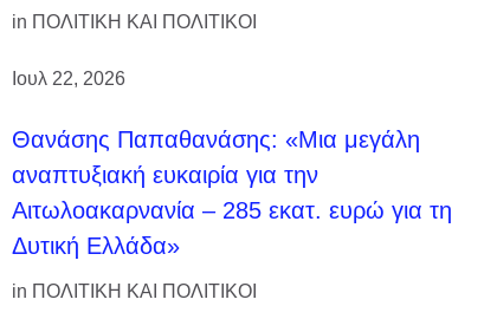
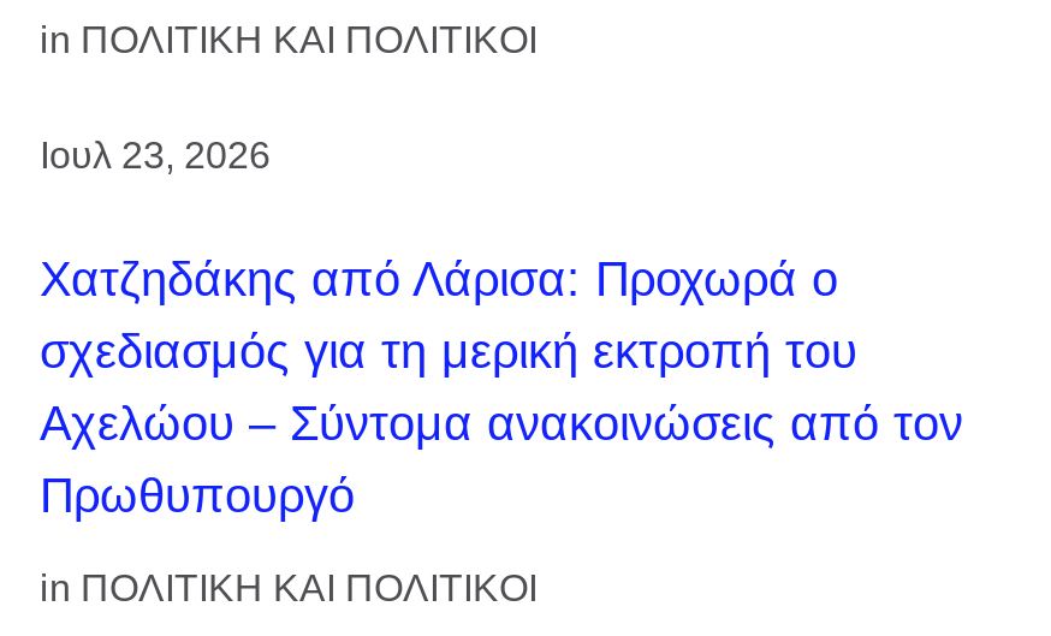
- Ιουλ 22, 2026
+ Ιουλ 23, 2026

- Θανάσης Παπαθανάσης: «Μια μεγάλη
- αναπτυξιακή ευκαιρία για την
- Αιτωλοακαρνανία – 285 εκατ. ευρώ για τη
- Δυτική Ελλάδα»
+ Χατζηδάκης από Λάρισα: Προχωρά ο
+ σχεδιασμός για τη μερική εκτροπή του
+ Αχελώου – Σύντομα ανακοινώσεις από τον
+ Πρωθυπουργό
